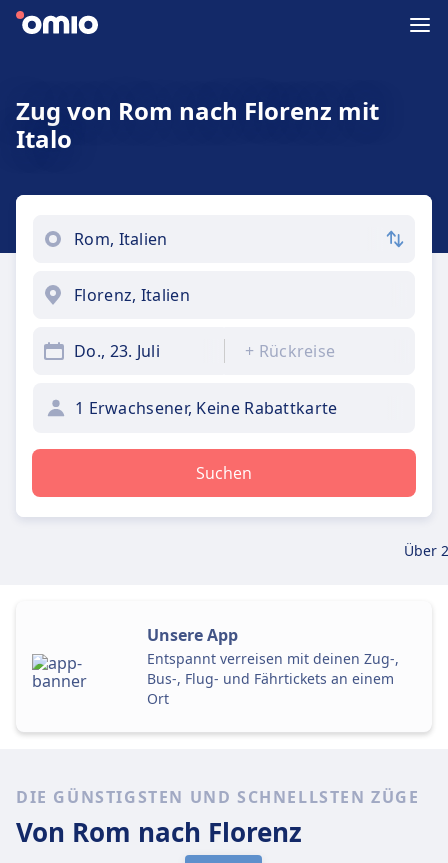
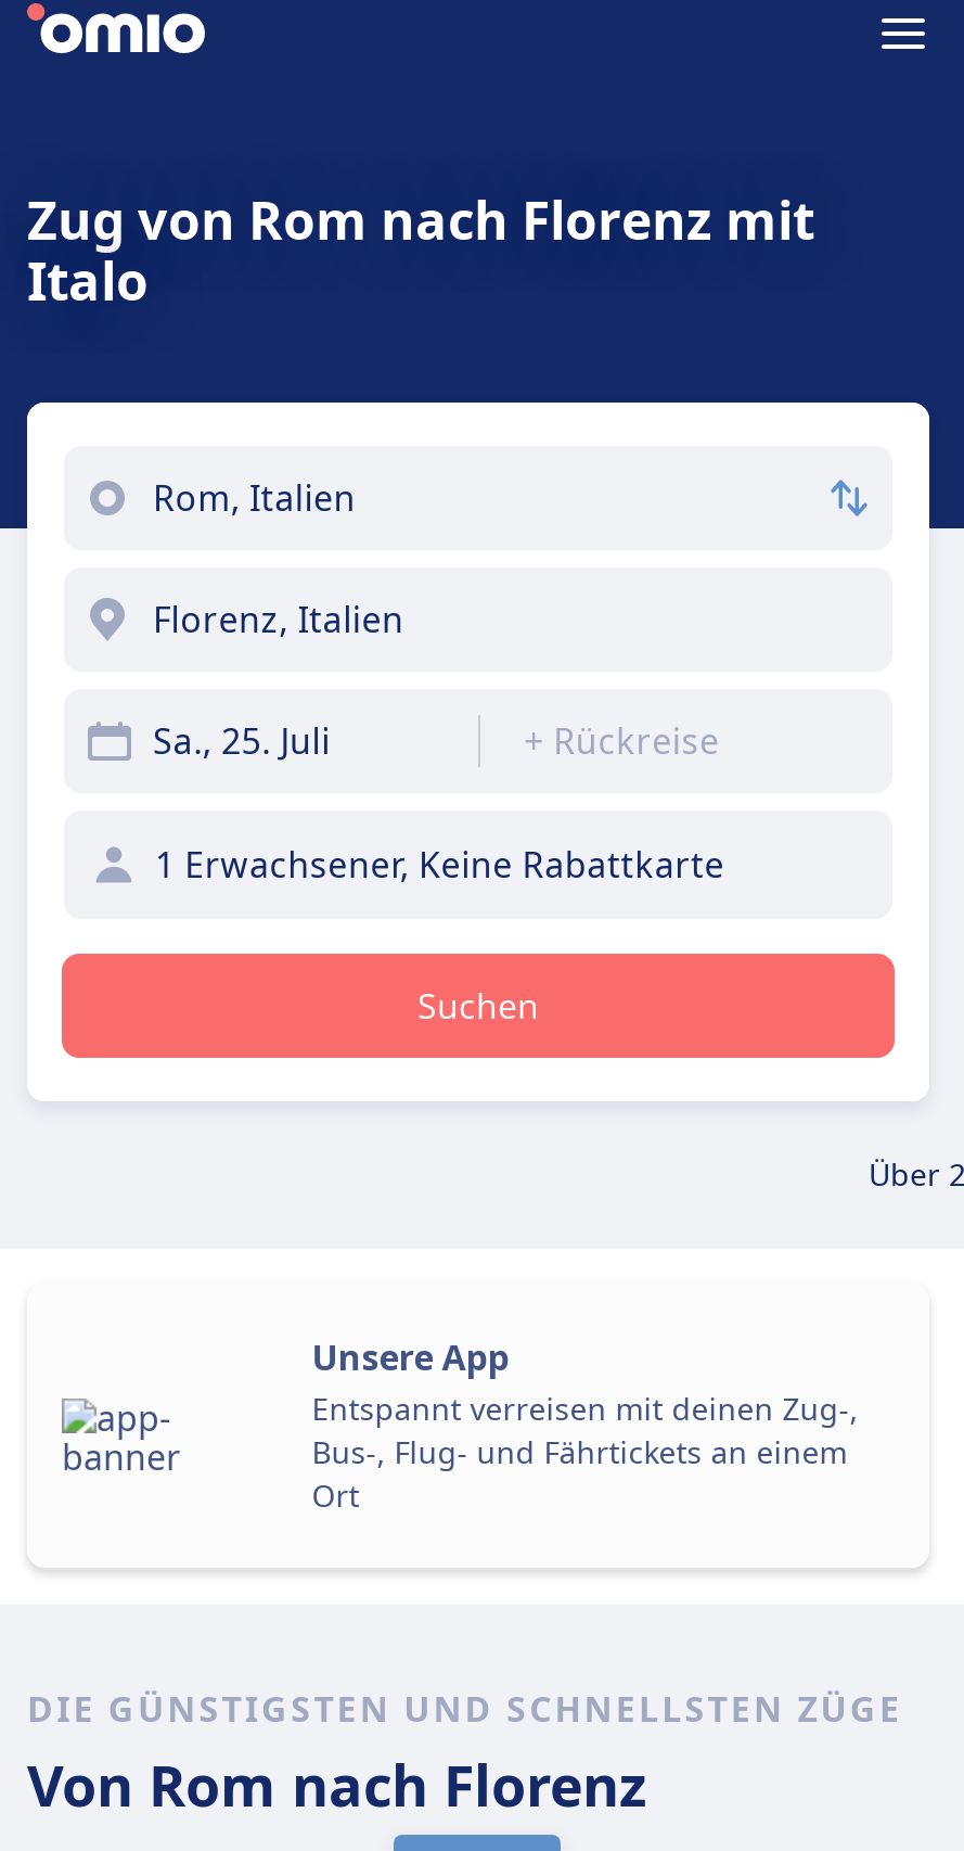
- Do., 23. Juli
+ Sa., 25. Juli
